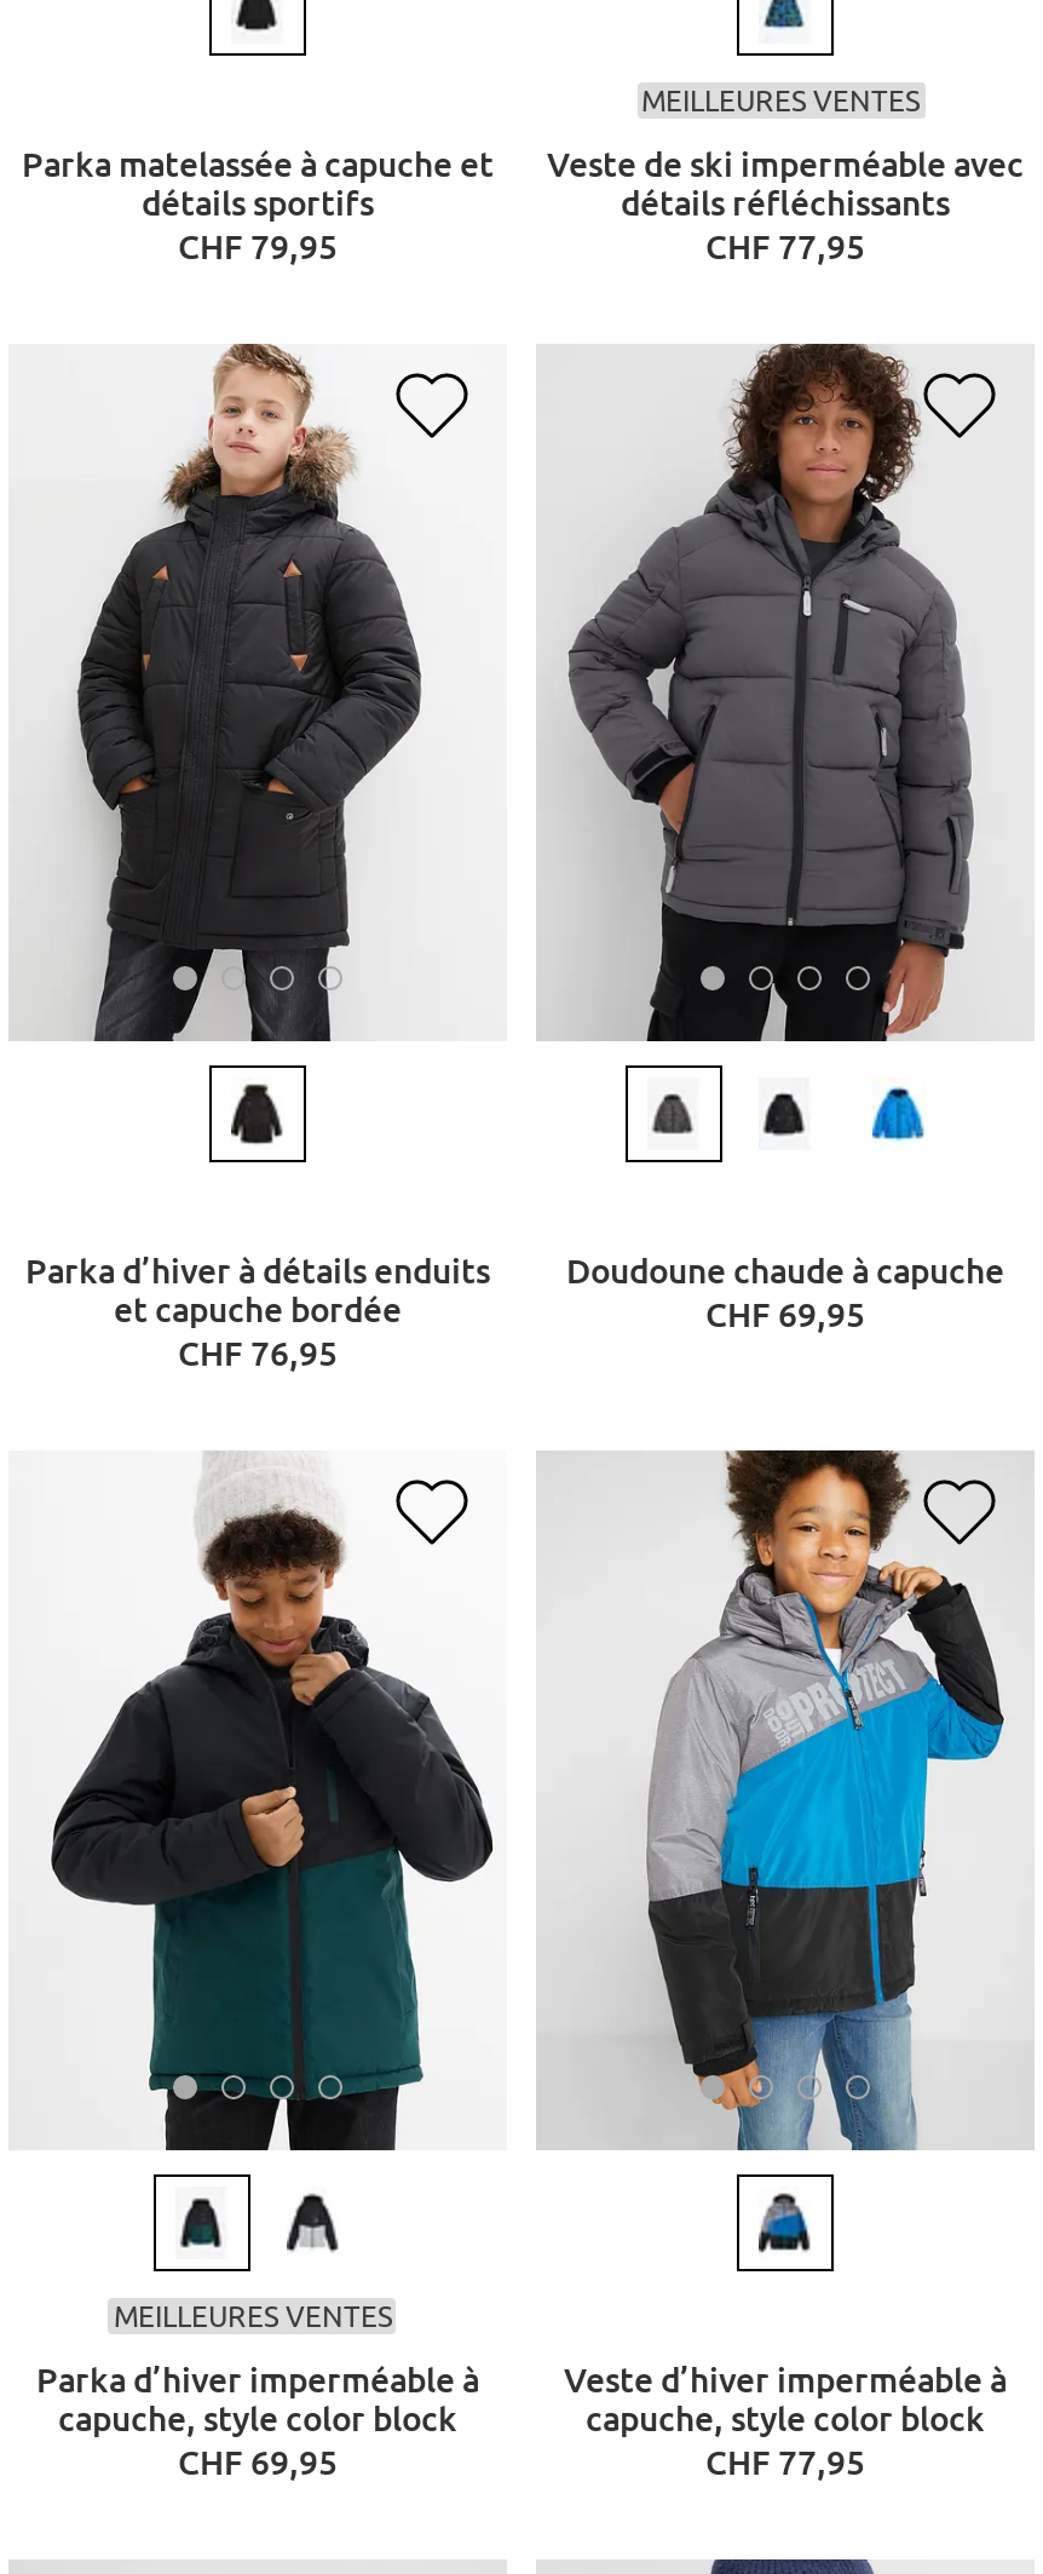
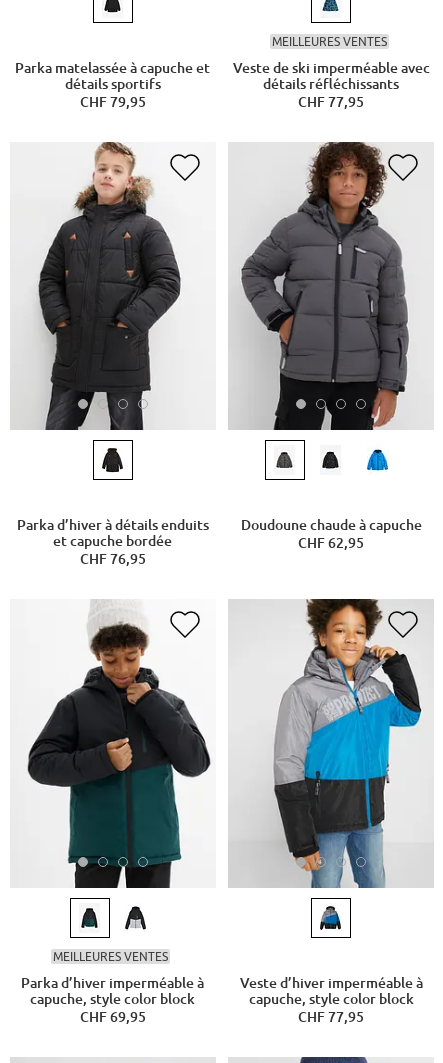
- CHF 69,95
+ CHF 62,95
